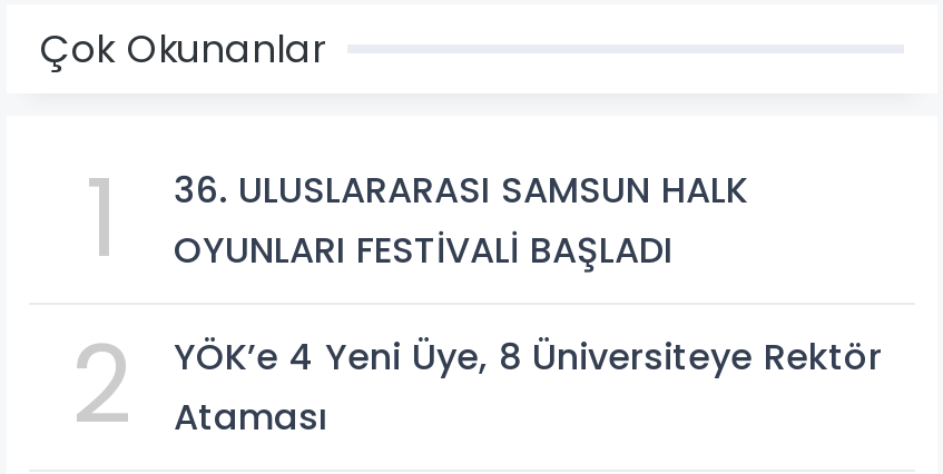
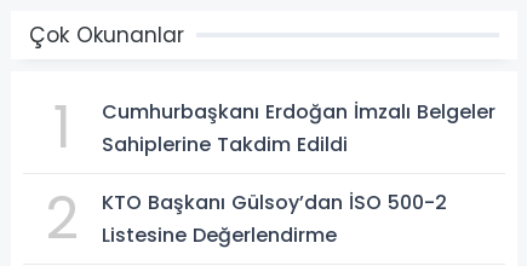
- 36. ULUSLARARASI SAMSUN HALK
- OYUNLARI FESTİVALİ BAŞLADI
+ Cumhurbaşkanı Erdoğan İmzalı Belgeler
+ Sahiplerine Takdim Edildi

- YÖK’e 4 Yeni Üye, 8 Üniversiteye Rektör
- Ataması
+ KTO Başkanı Gülsoy’dan İSO 500-2
+ Listesine Değerlendirme
